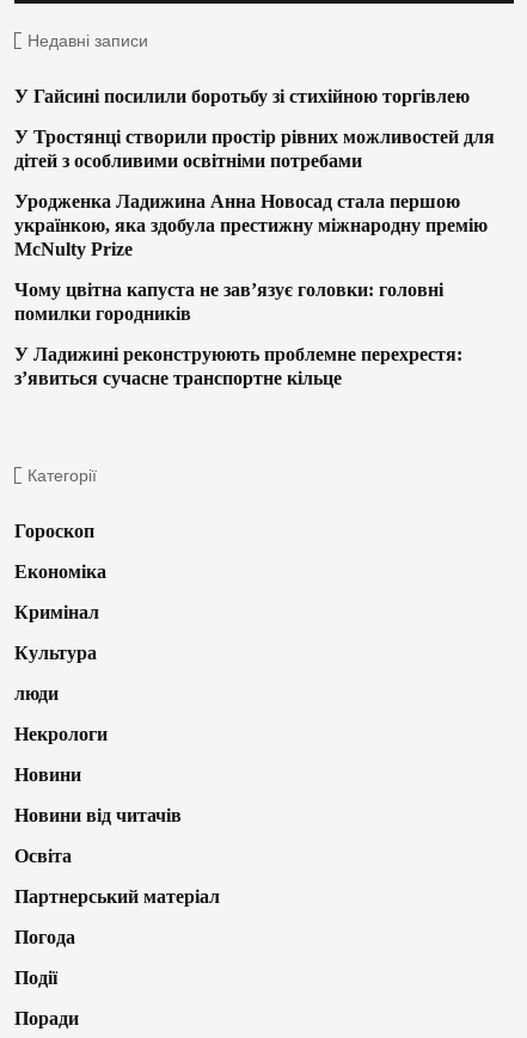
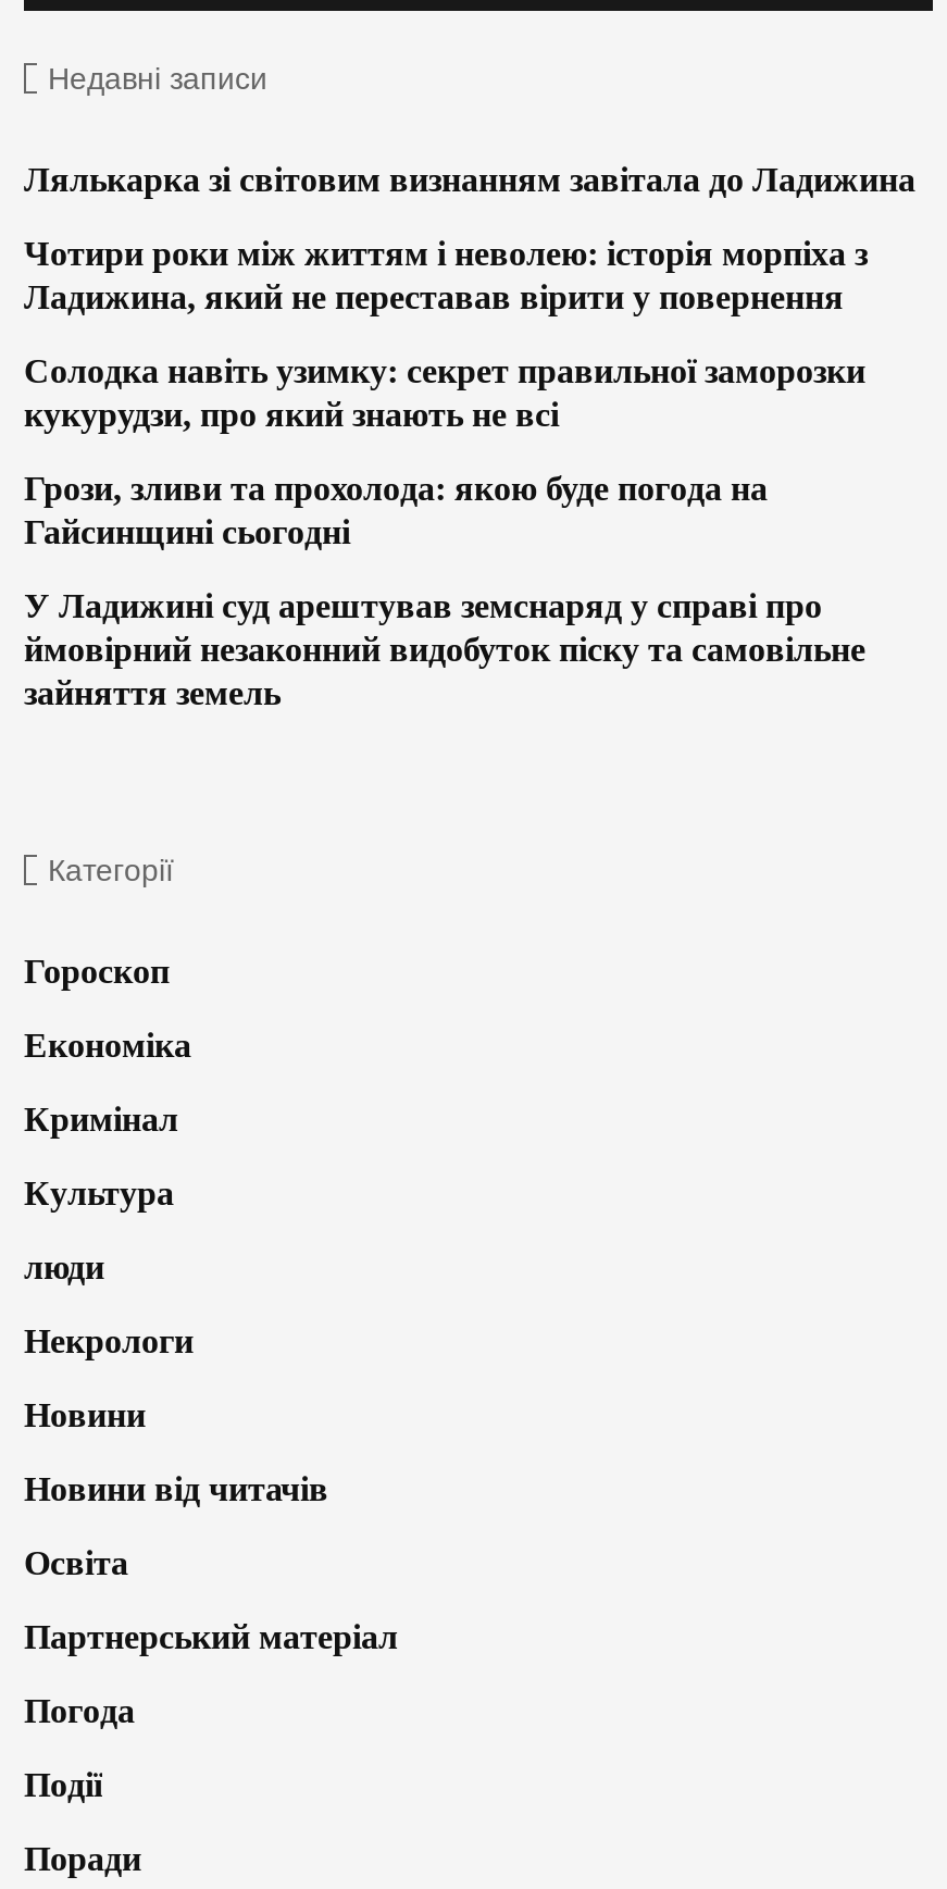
- У Гайсині посилили боротьбу зі стихійною торгівлею
+ Лялькарка зі світовим визнанням завітала до Ладижина

- У Тростянці створили простір рівних можливостей для
- дітей з особливими освітніми потребами
+ Чотири роки між життям і неволею: історія морпіха з
+ Ладижина, який не переставав вірити у повернення

- Уродженка Ладижина Анна Новосад стала першою
- українкою, яка здобула престижну міжнародну премію
- McNulty Prize
+ Солодка навіть узимку: секрет правильної заморозки
+ кукурудзи, про який знають не всі

- Чому цвітна капуста не зав’язує головки: головні
- помилки городників
+ Грози, зливи та прохолода: якою буде погода на
+ Гайсинщині сьогодні

- У Ладижині реконструюють проблемне перехрестя:
- з’явиться сучасне транспортне кільце
+ У Ладижині суд арештував земснаряд у справі про
+ ймовірний незаконний видобуток піску та самовільне
+ зайняття земель
